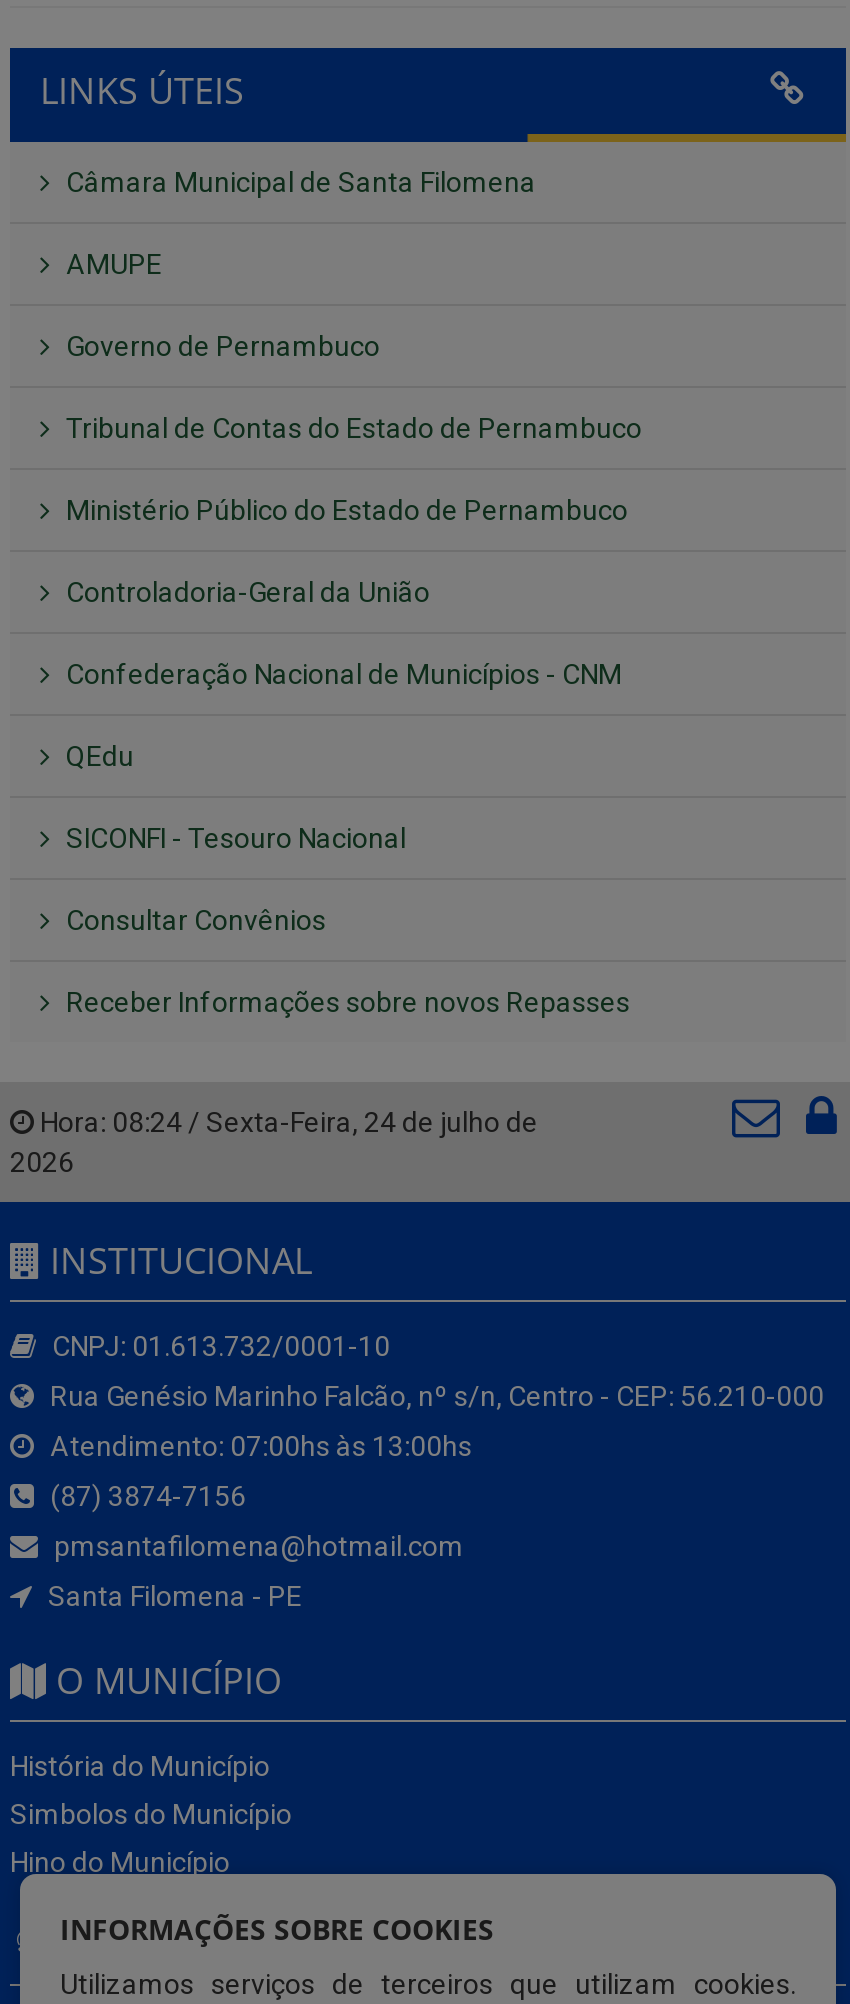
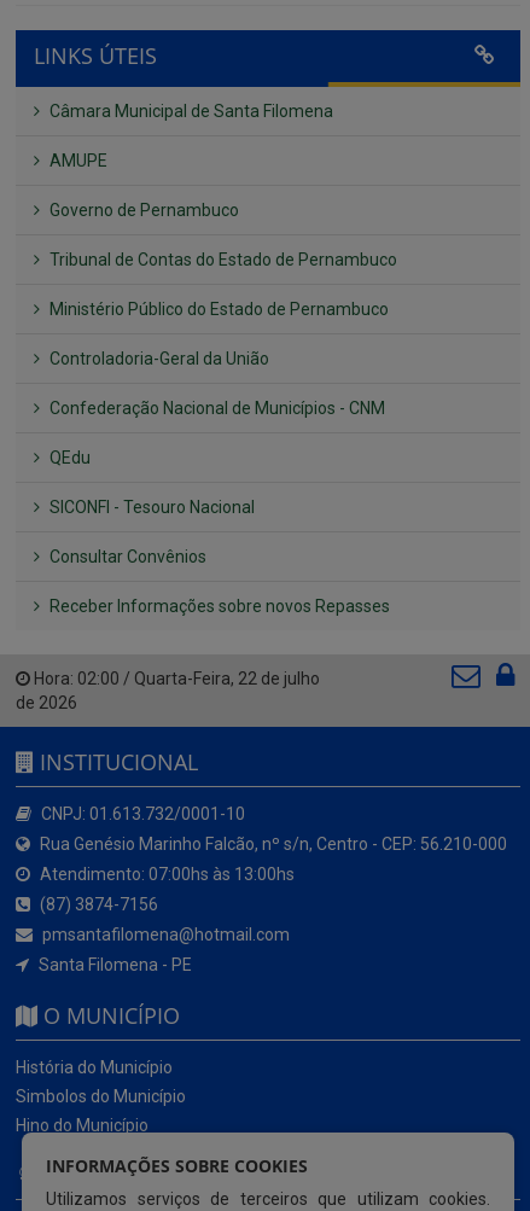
- Hora: 08:24 / Sexta-Feira, 24 de julho de
- 2026
+ Hora: 02:00 / Quarta-Feira, 22 de julho
+ de 2026
